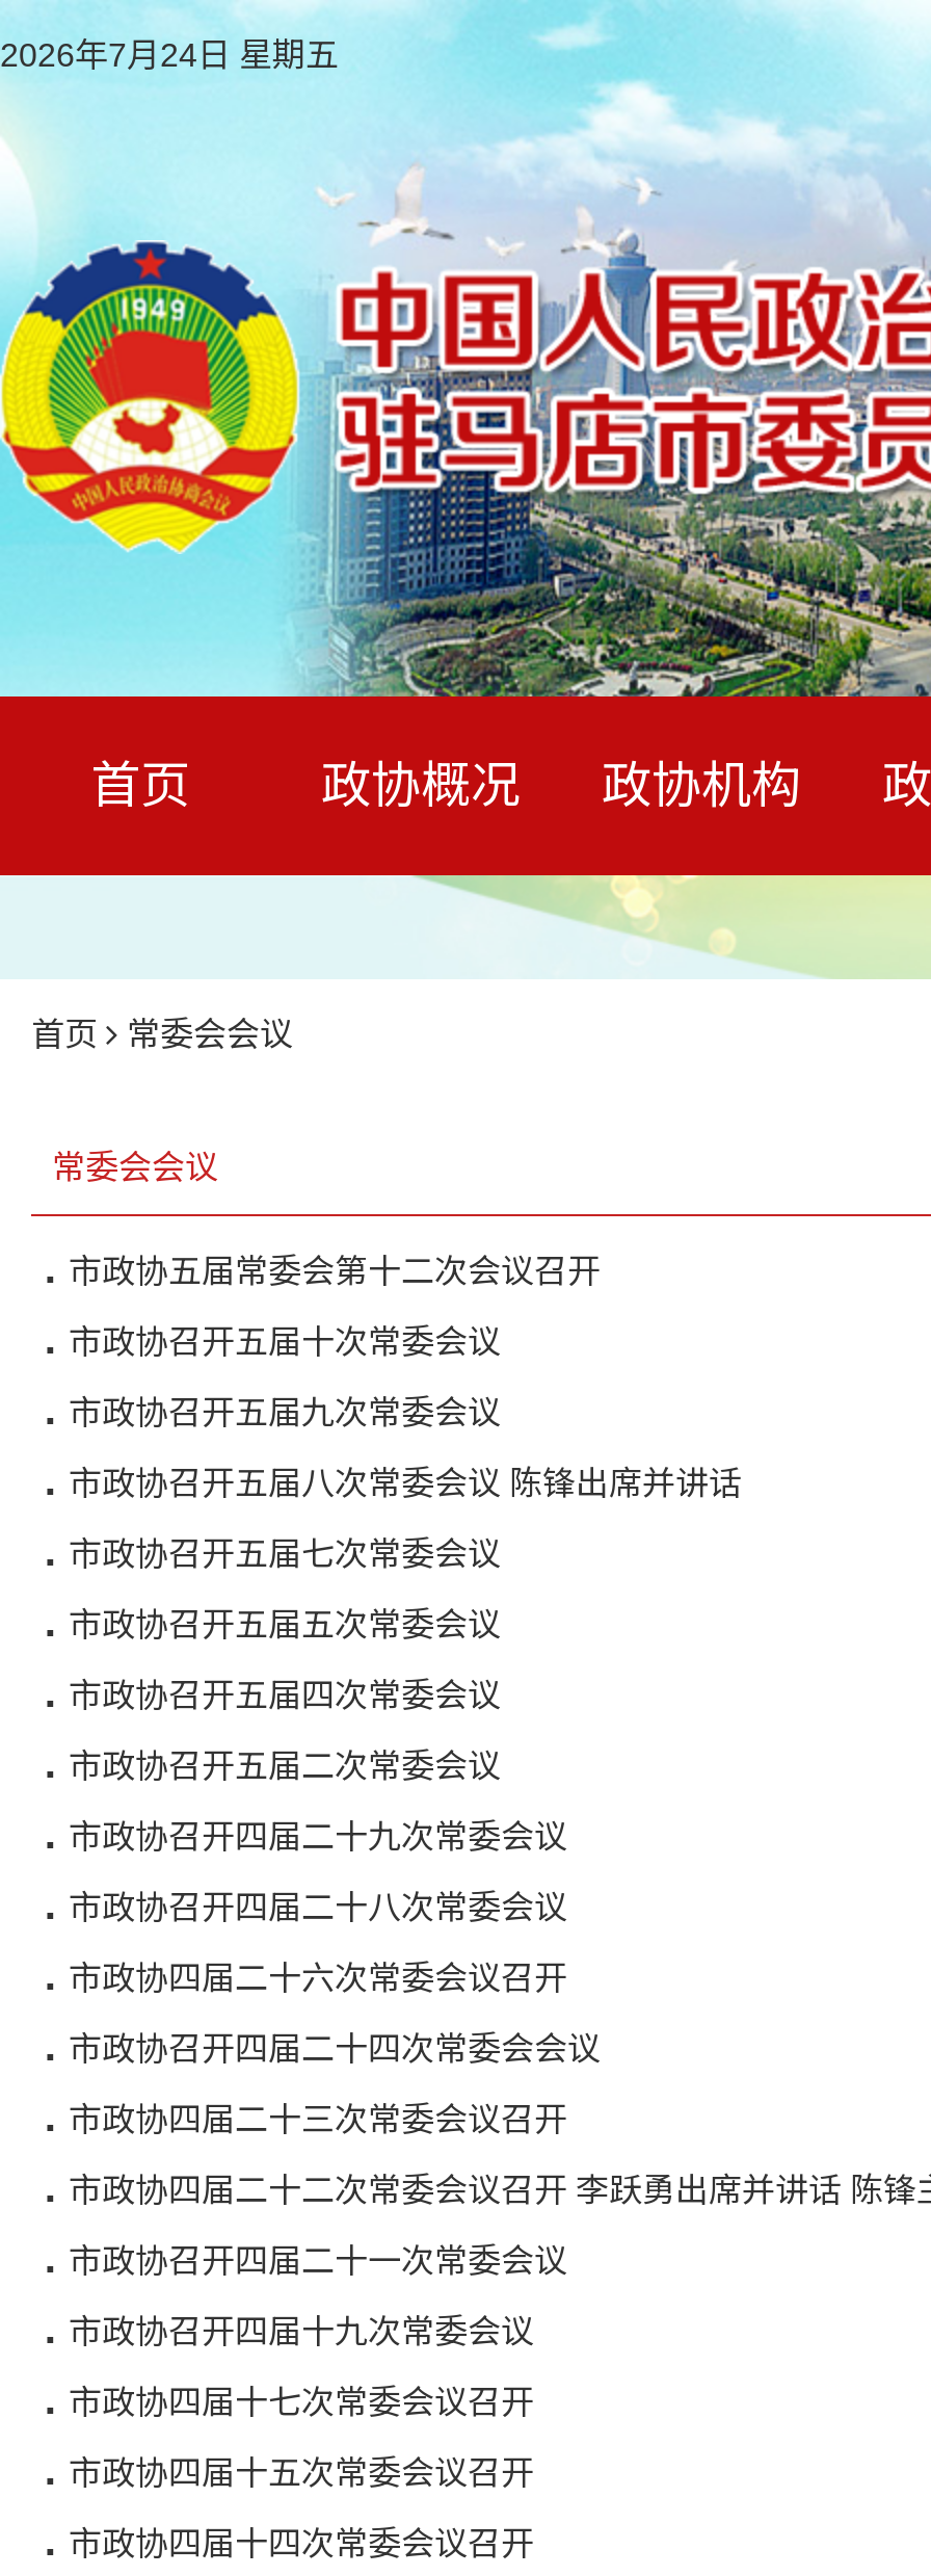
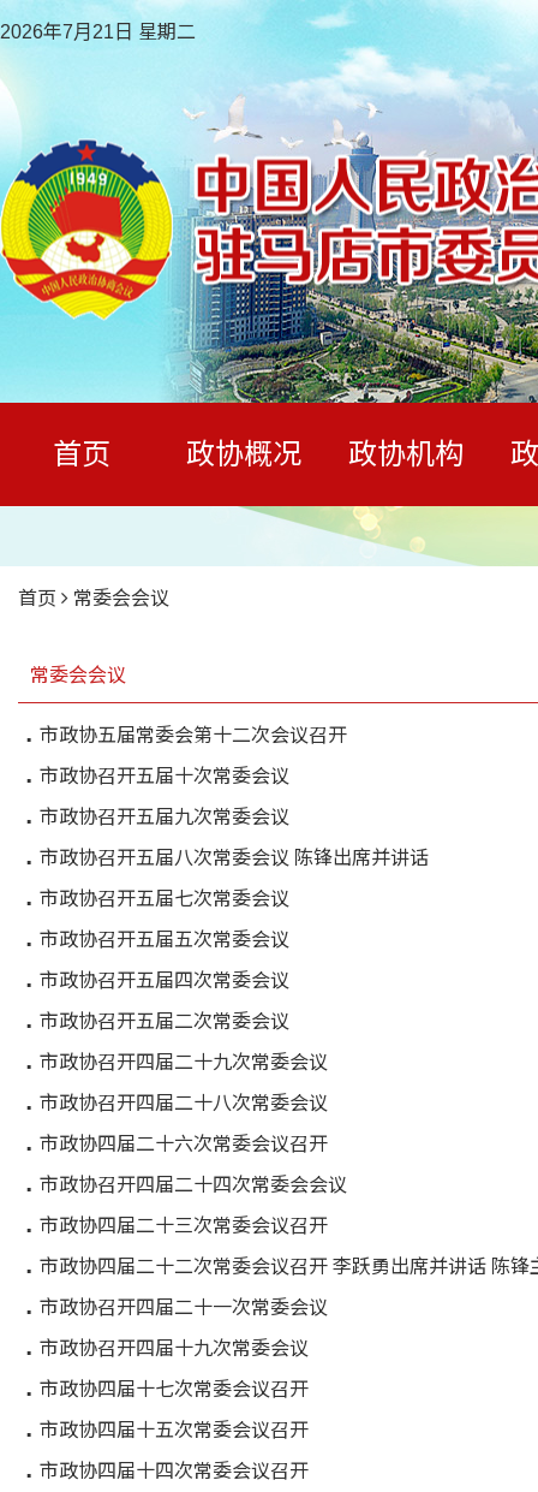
- 2026年7月24日 星期五
+ 2026年7月21日 星期二
